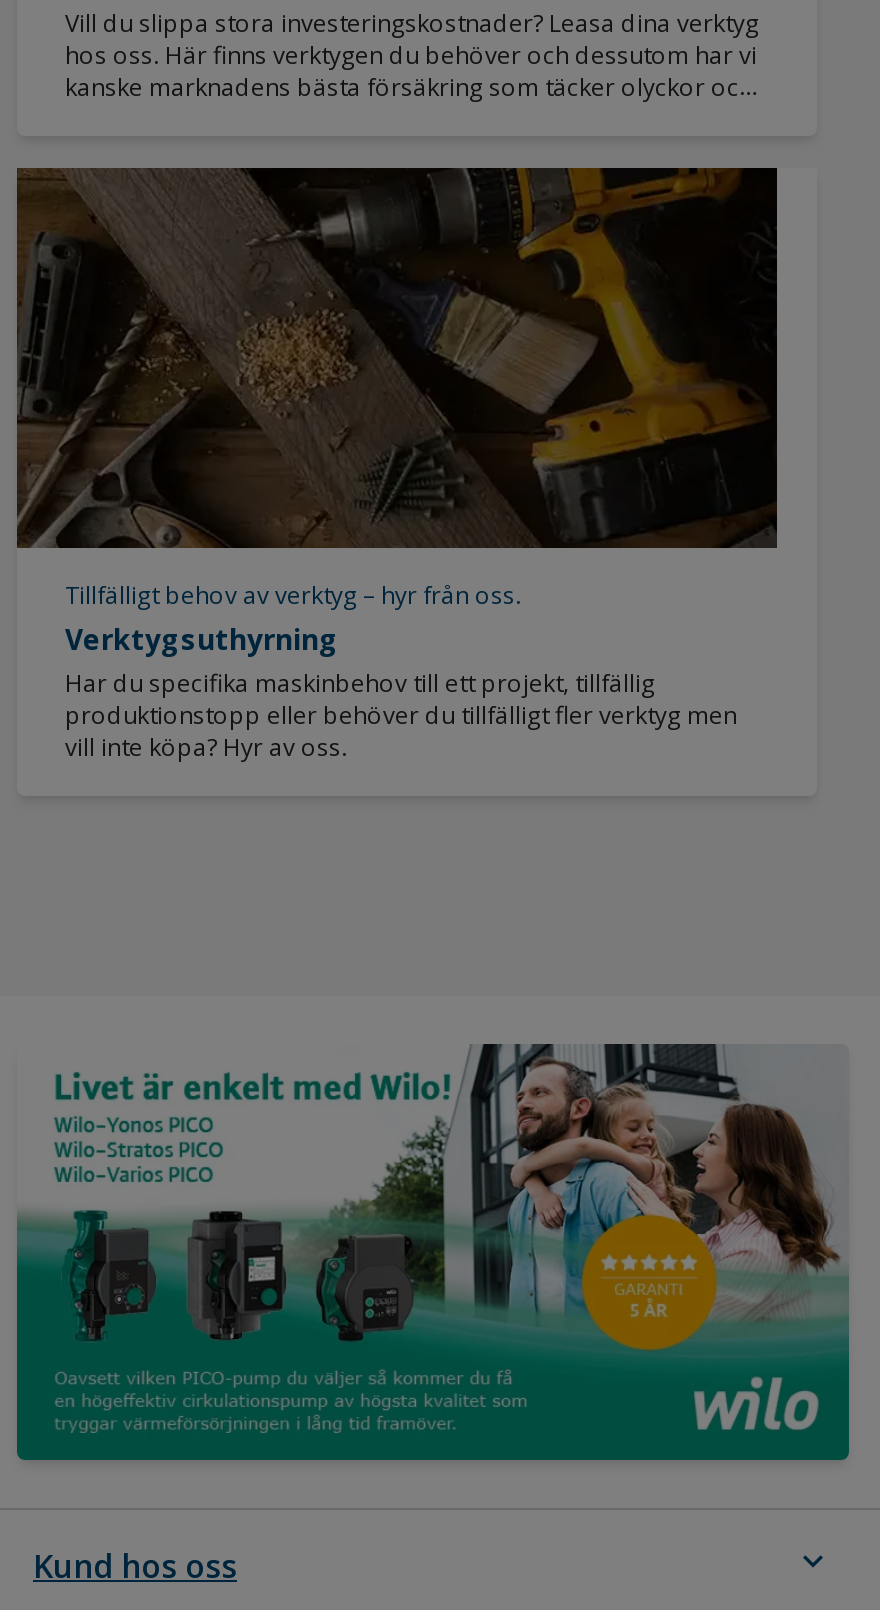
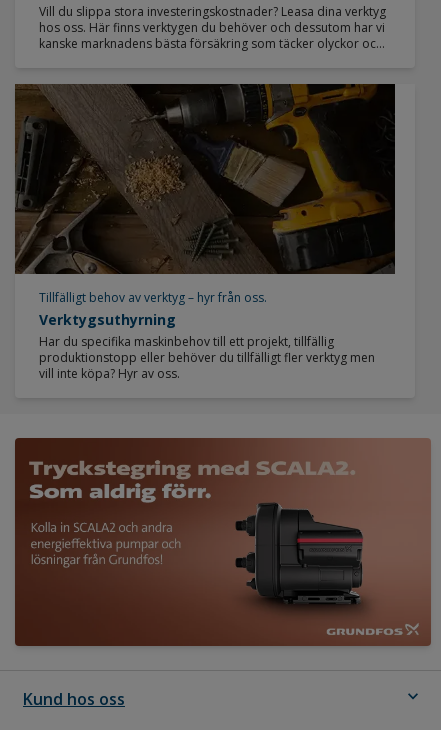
- [image]
+ [image]
